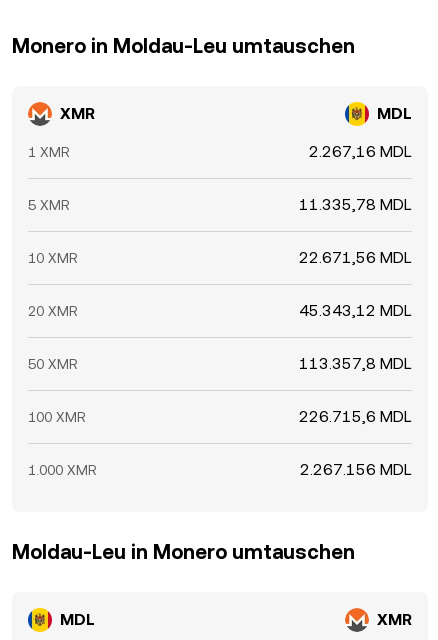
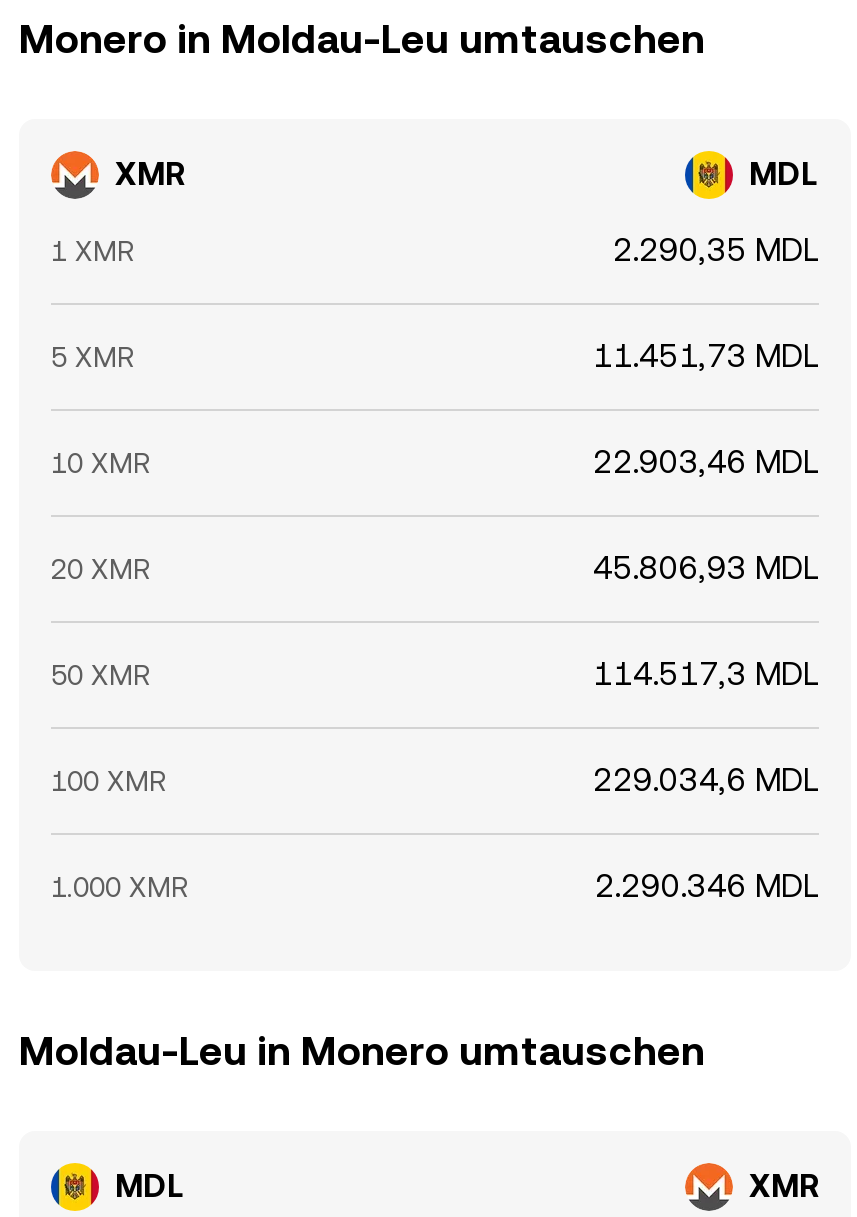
- 2.267,16 MDL
+ 2.290,35 MDL

- 11.335,78 MDL
+ 11.451,73 MDL

- 22.671,56 MDL
+ 22.903,46 MDL

- 45.343,12 MDL
+ 45.806,93 MDL

- 113.357,8 MDL
+ 114.517,3 MDL

- 226.715,6 MDL
+ 229.034,6 MDL

- 2.267.156 MDL
+ 2.290.346 MDL
